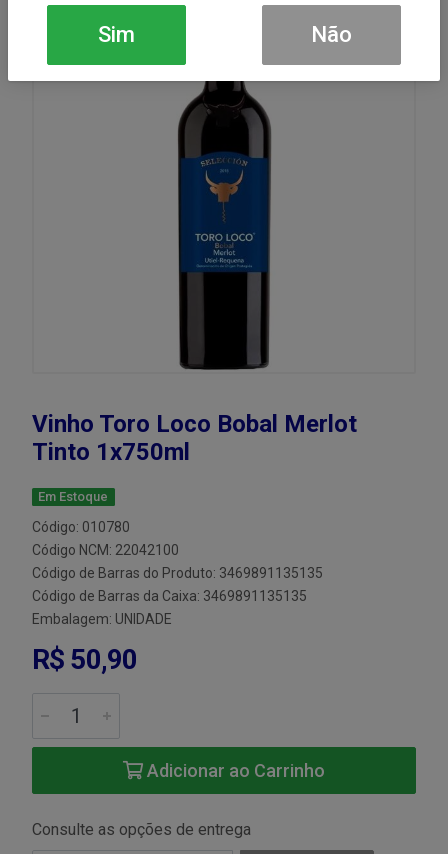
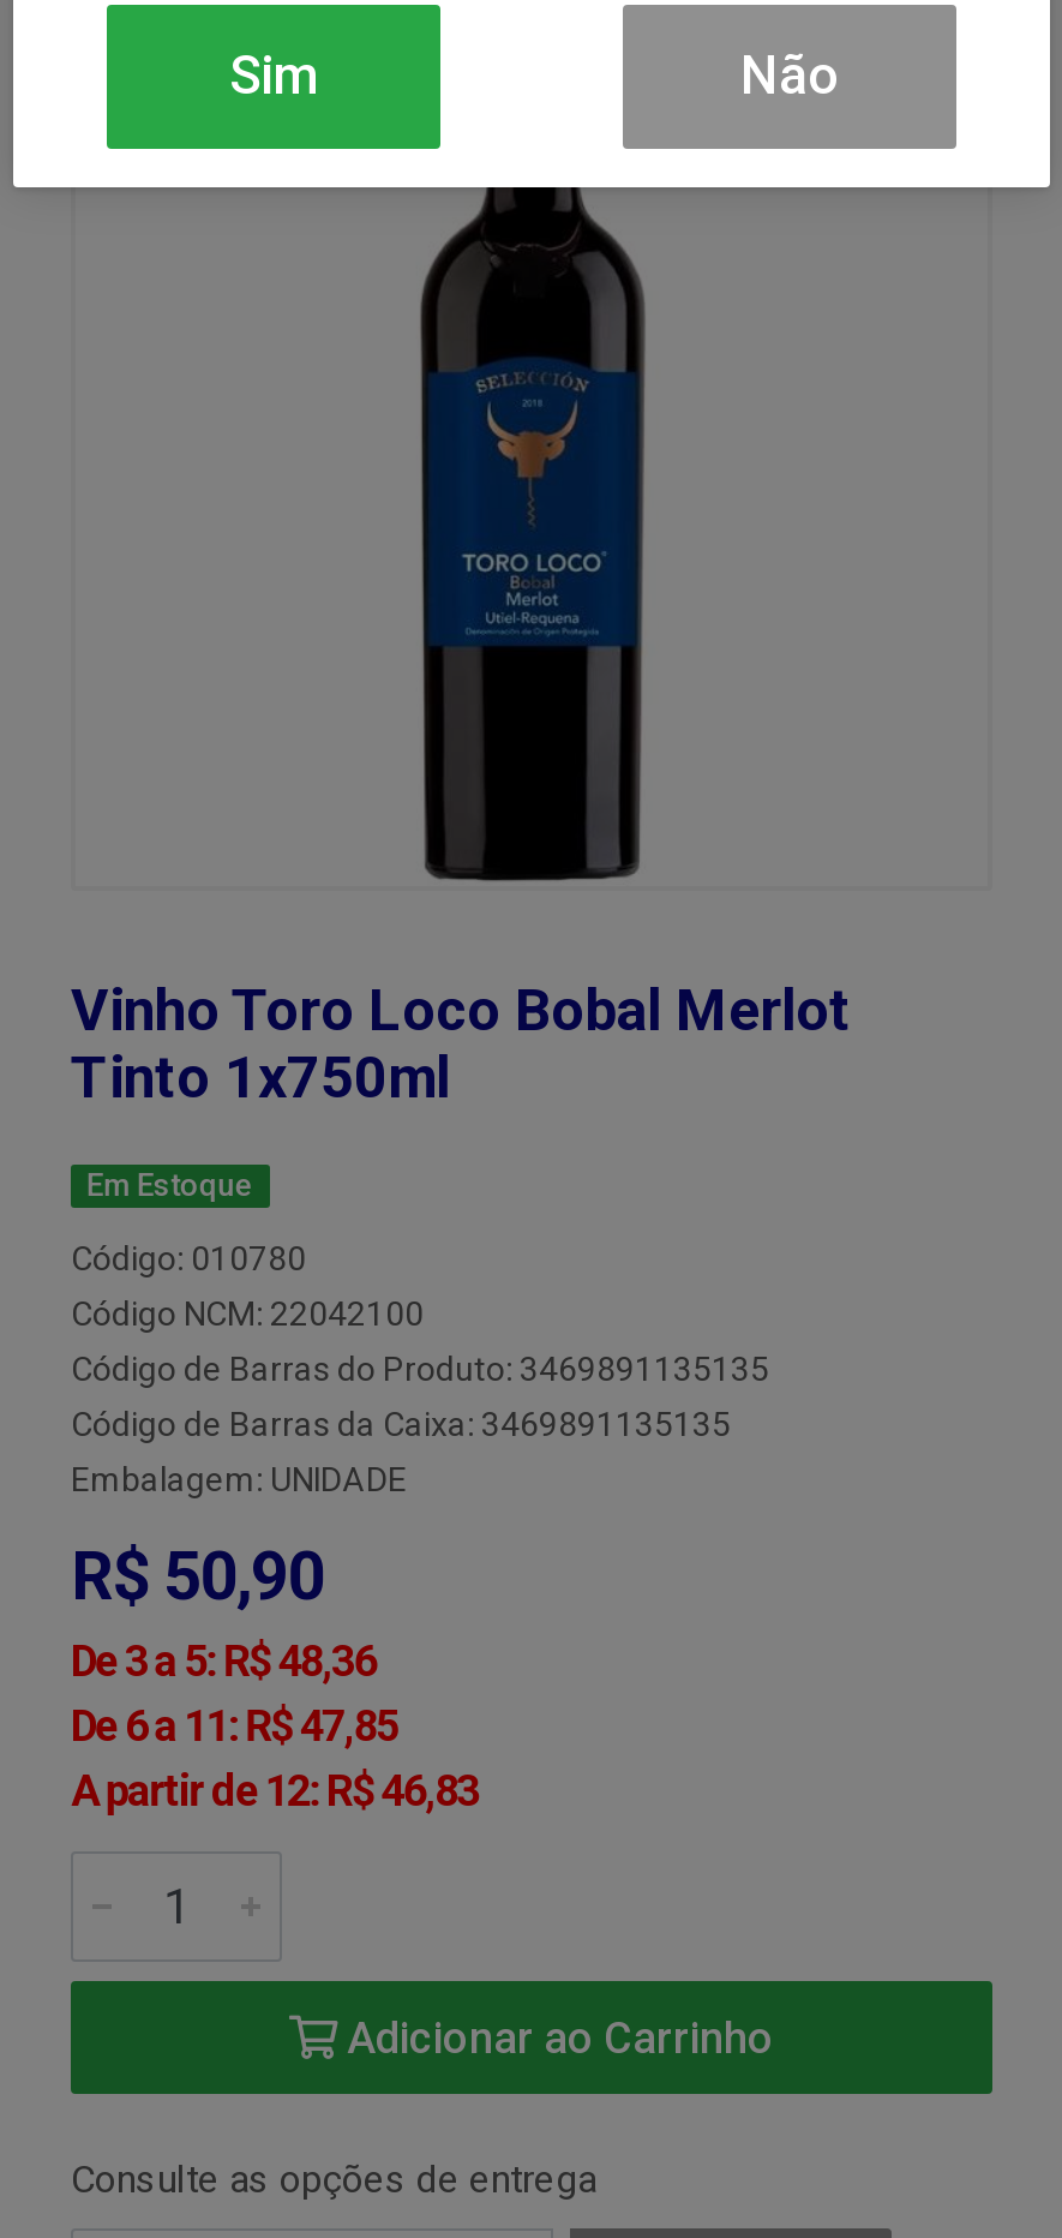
+ De 3 a 5: R$ 48,36
+ De 6 a 11: R$ 47,85
+ A partir de 12: R$ 46,83
